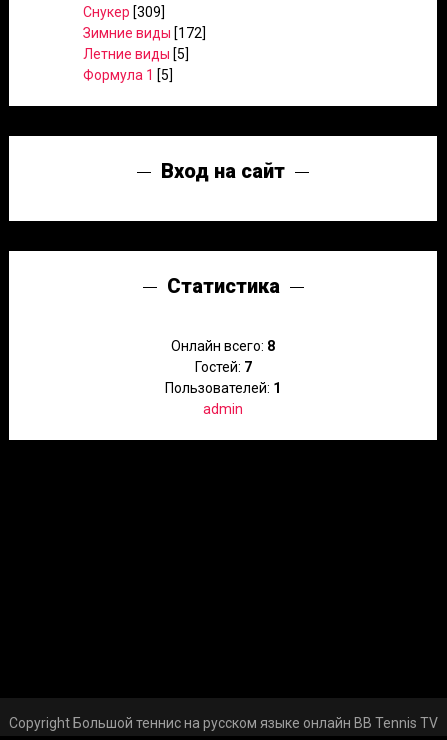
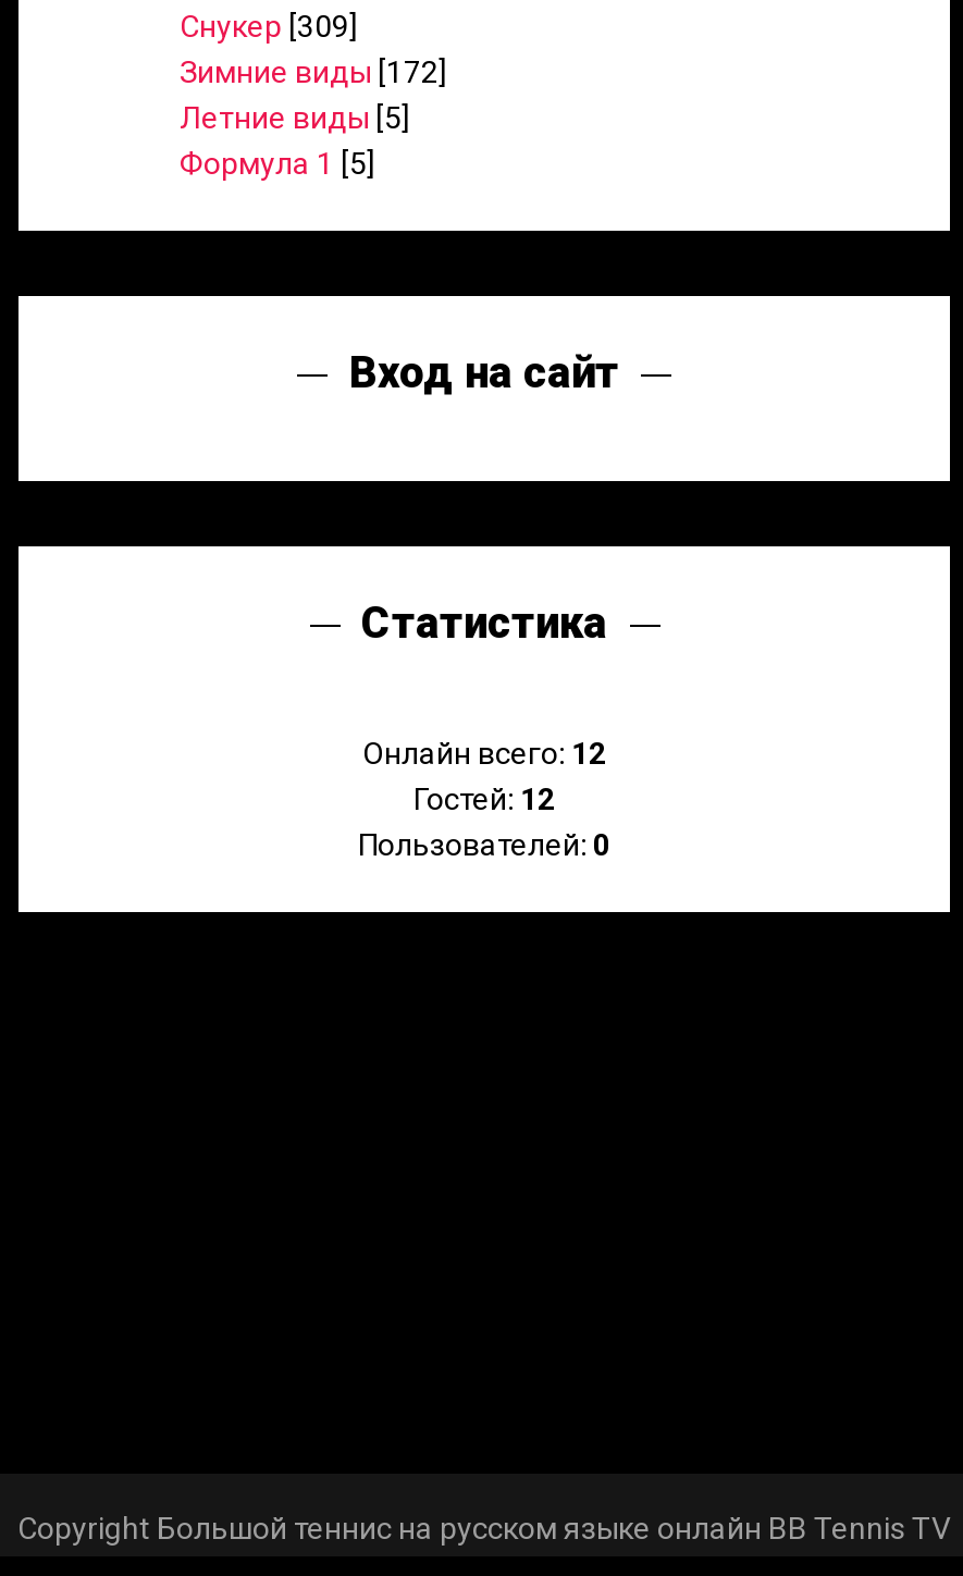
- Онлайн всего: 8
- Гостей: 7
- Пользователей: 1
- admin
+ Онлайн всего: 12
+ Гостей: 12
+ Пользователей: 0
